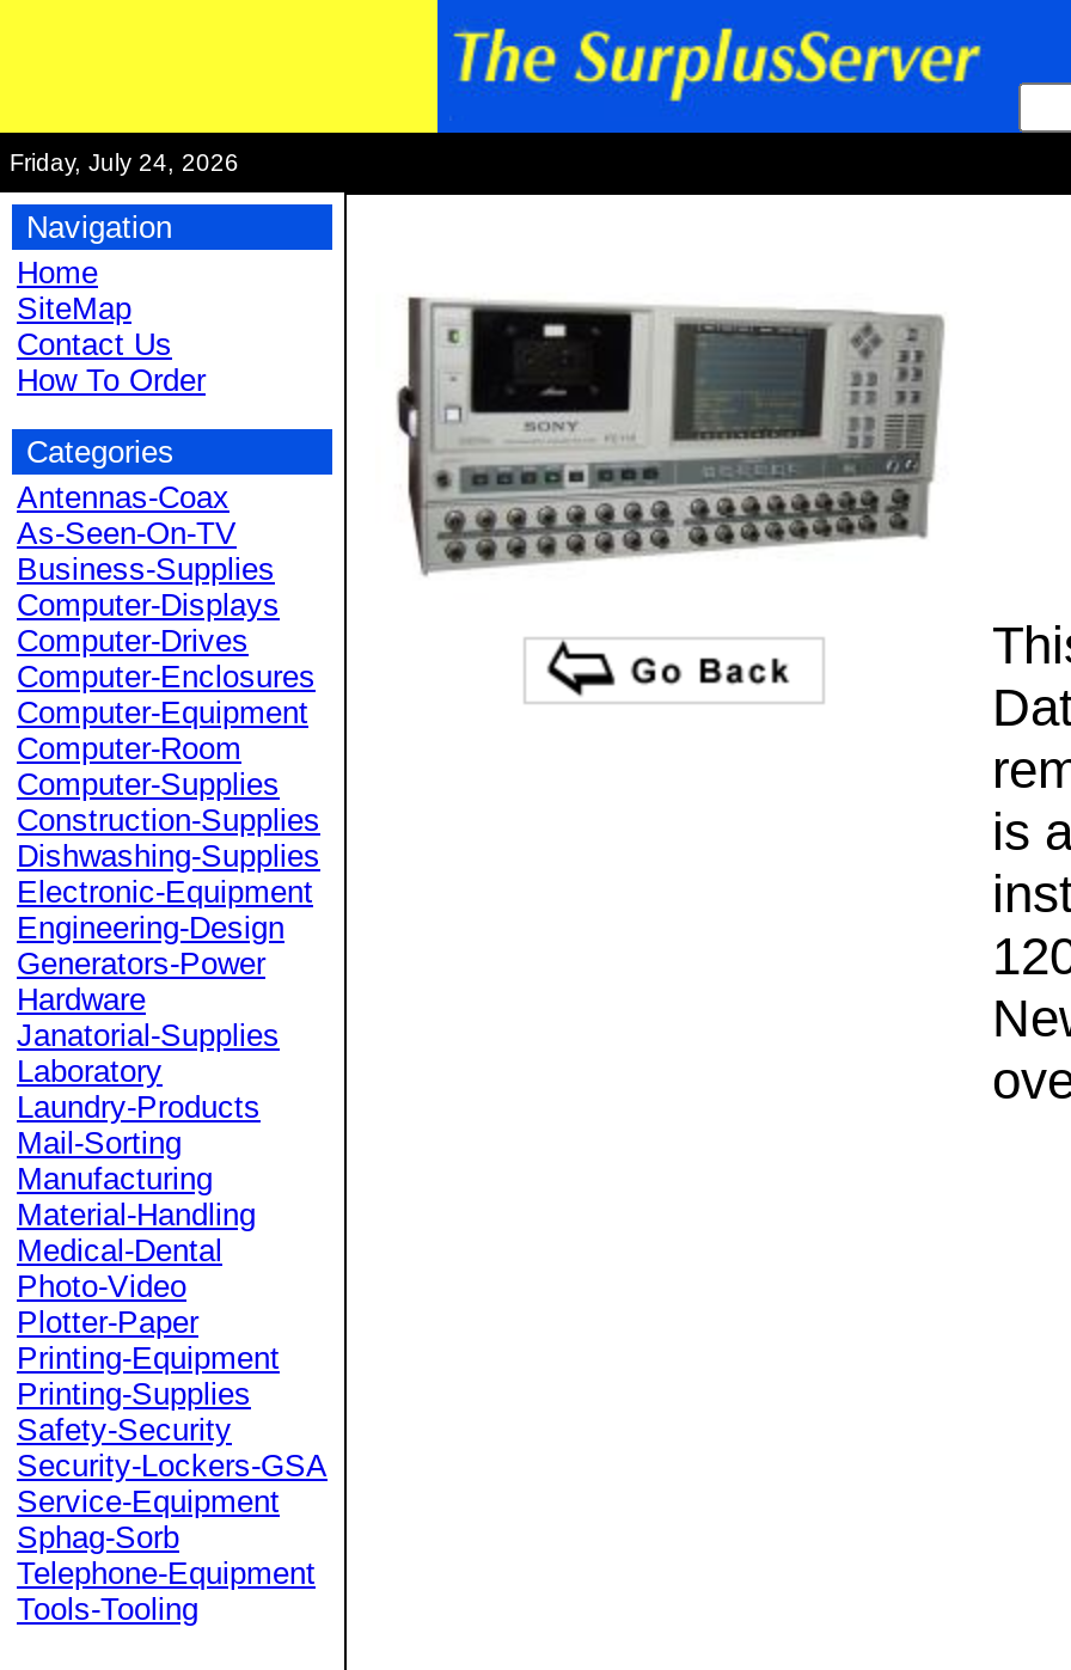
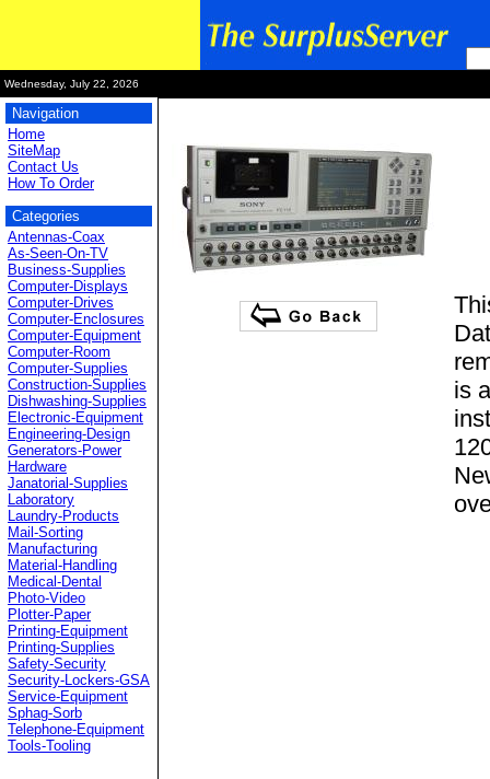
- Friday, July 24, 2026
+ Wednesday, July 22, 2026
